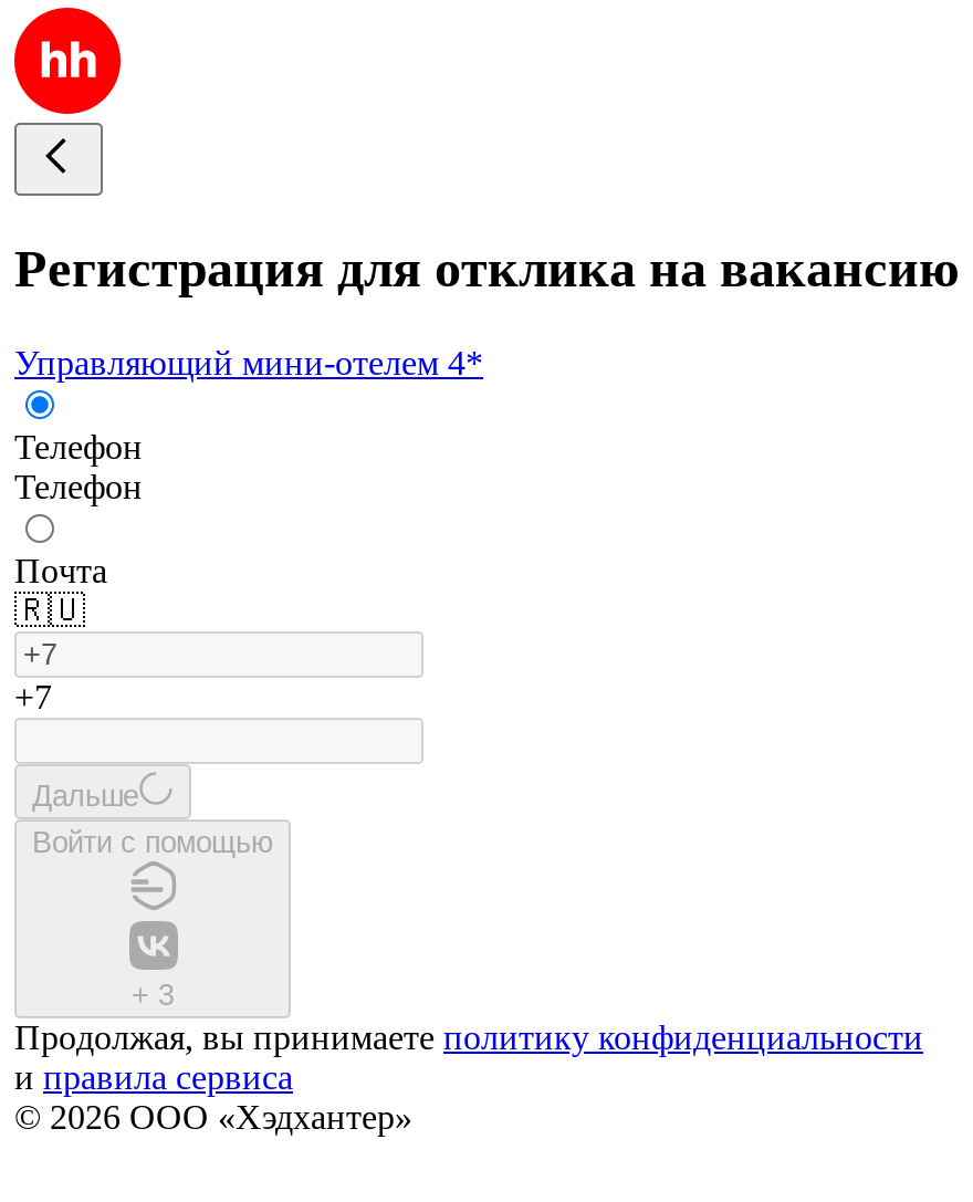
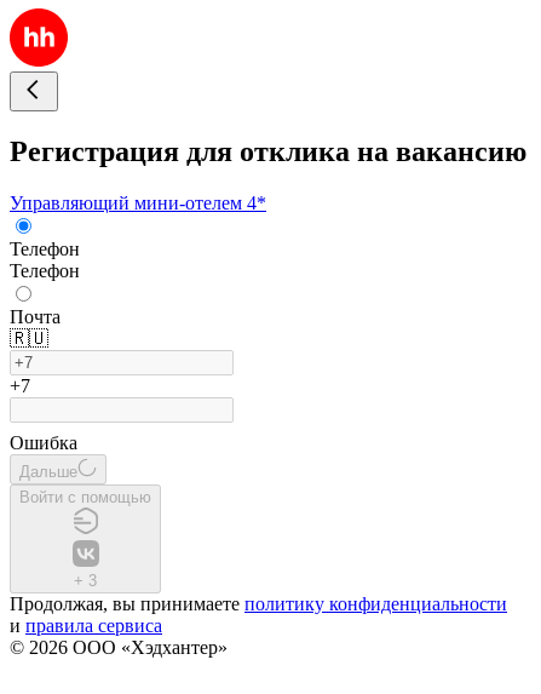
+ Ошибка
